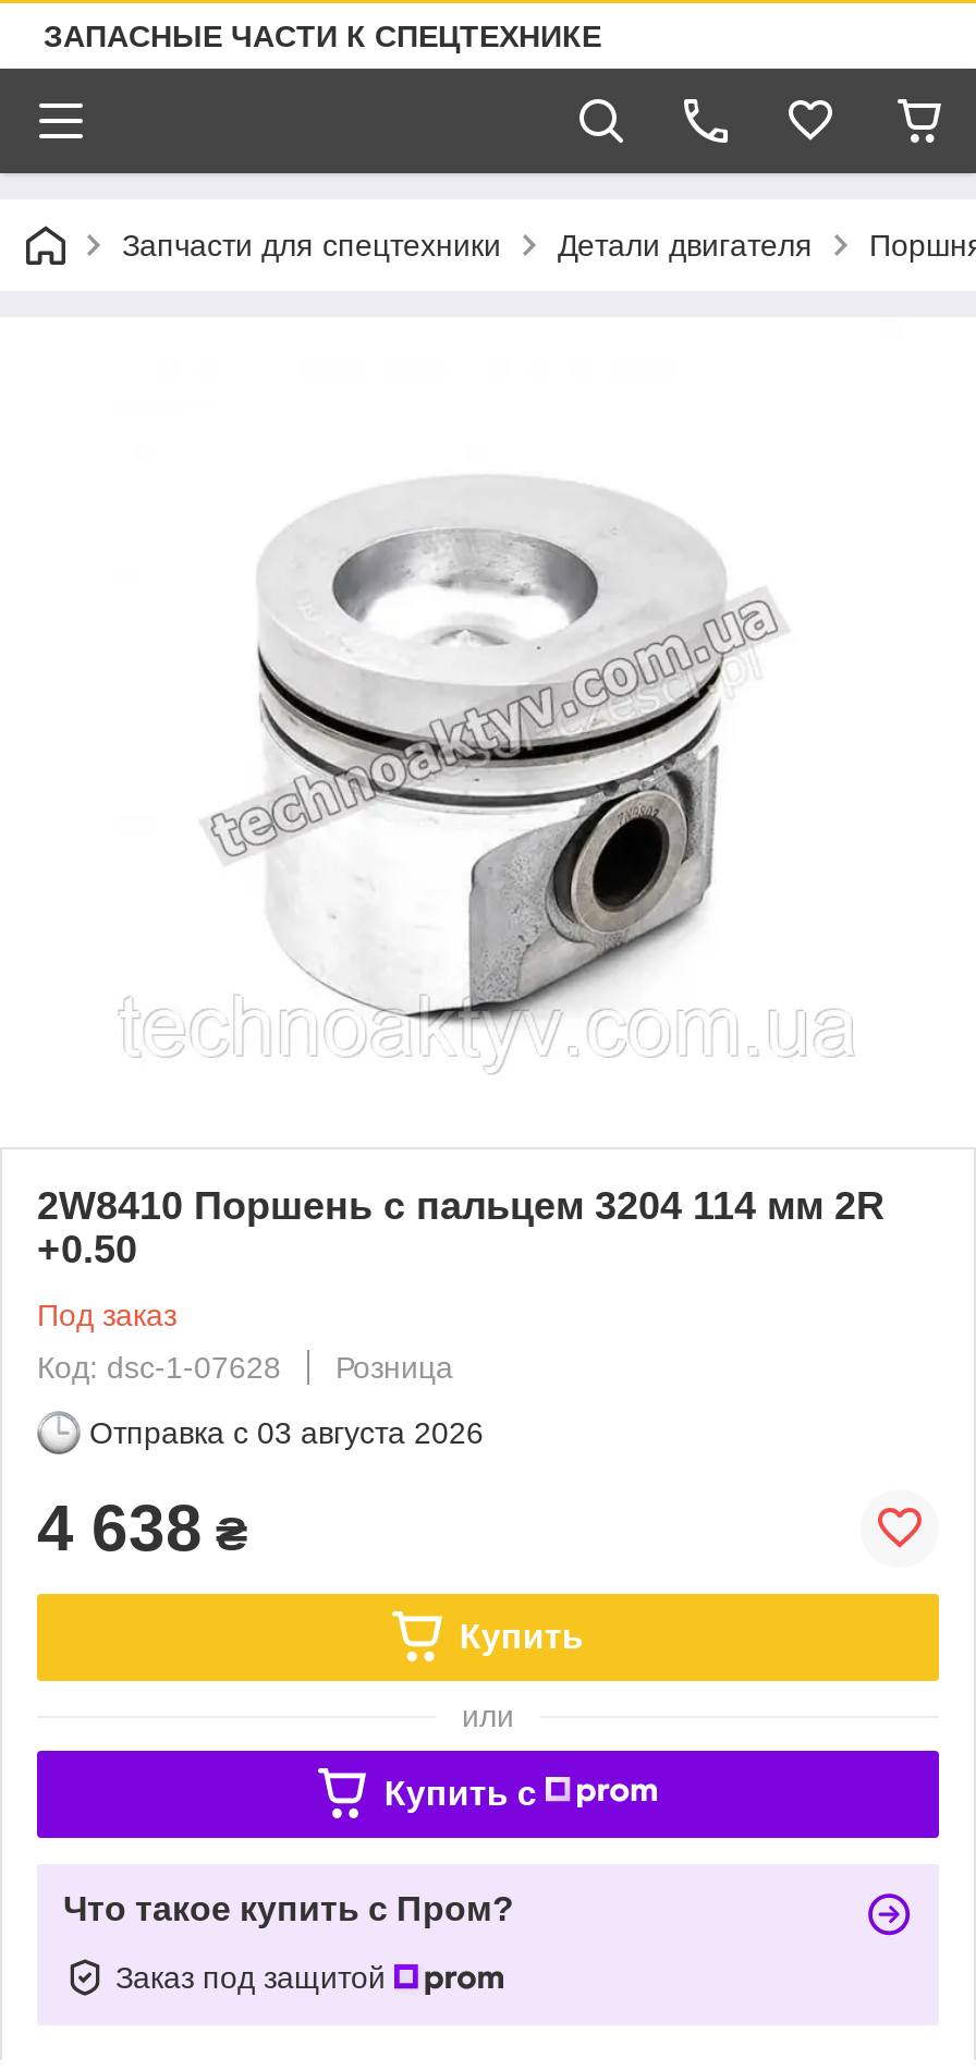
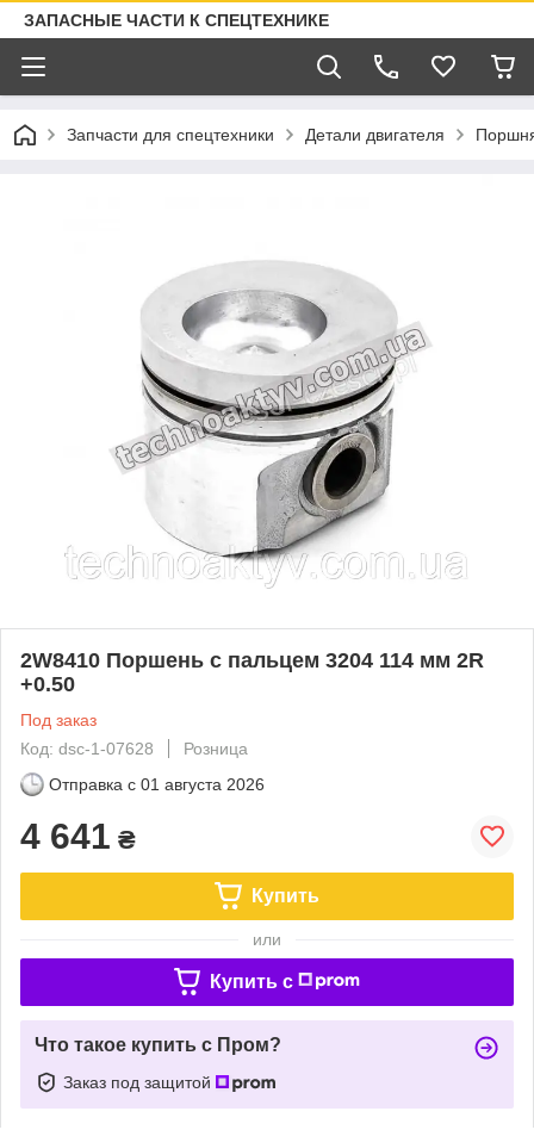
- Отправка с 03 августа 2026
+ Отправка с 01 августа 2026

- 4 638 ₴
+ 4 641 ₴
